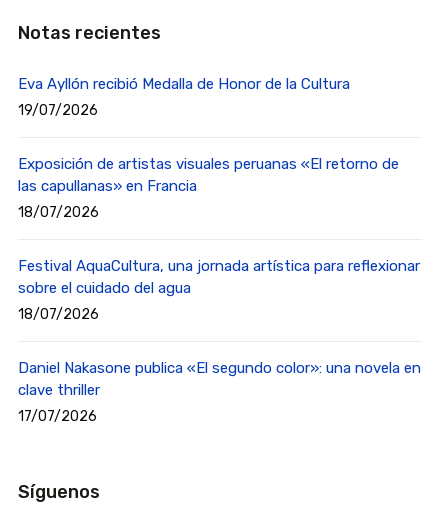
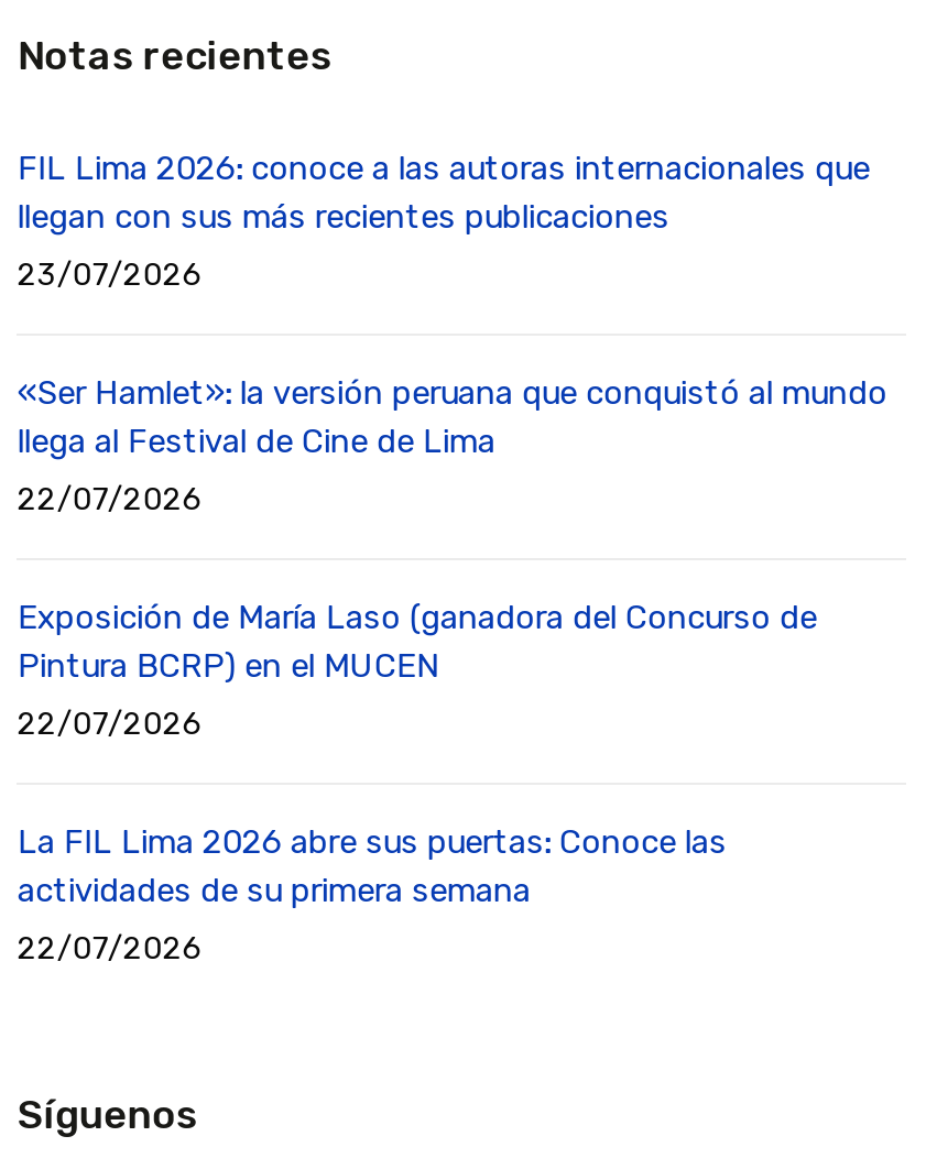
- Eva Ayllón recibió Medalla de Honor de la Cultura
+ FIL Lima 2026: conoce a las autoras internacionales que
+ llegan con sus más recientes publicaciones

- 19/07/2026
+ 23/07/2026

- Exposición de artistas visuales peruanas «El retorno de
- las capullanas» en Francia
+ «Ser Hamlet»: la versión peruana que conquistó al mundo
+ llega al Festival de Cine de Lima

- 18/07/2026
+ 22/07/2026

- Festival AquaCultura, una jornada artística para reflexionar
- sobre el cuidado del agua
+ Exposición de María Laso (ganadora del Concurso de
+ Pintura BCRP) en el MUCEN

- 18/07/2026
+ 22/07/2026

- Daniel Nakasone publica «El segundo color»: una novela en
- clave thriller
+ La FIL Lima 2026 abre sus puertas: Conoce las
+ actividades de su primera semana

- 17/07/2026
+ 22/07/2026
